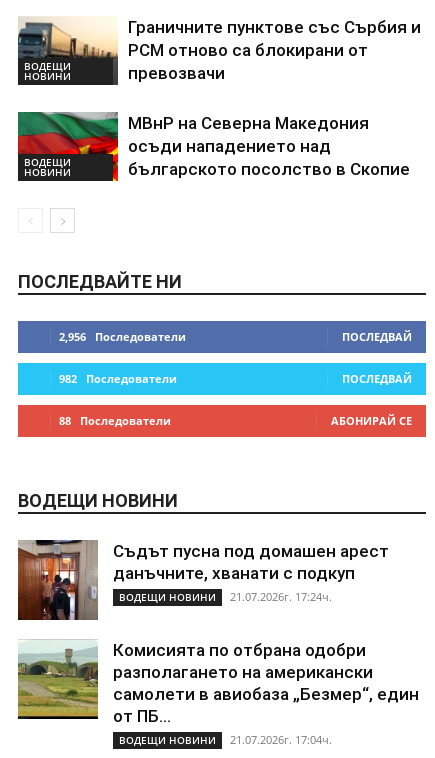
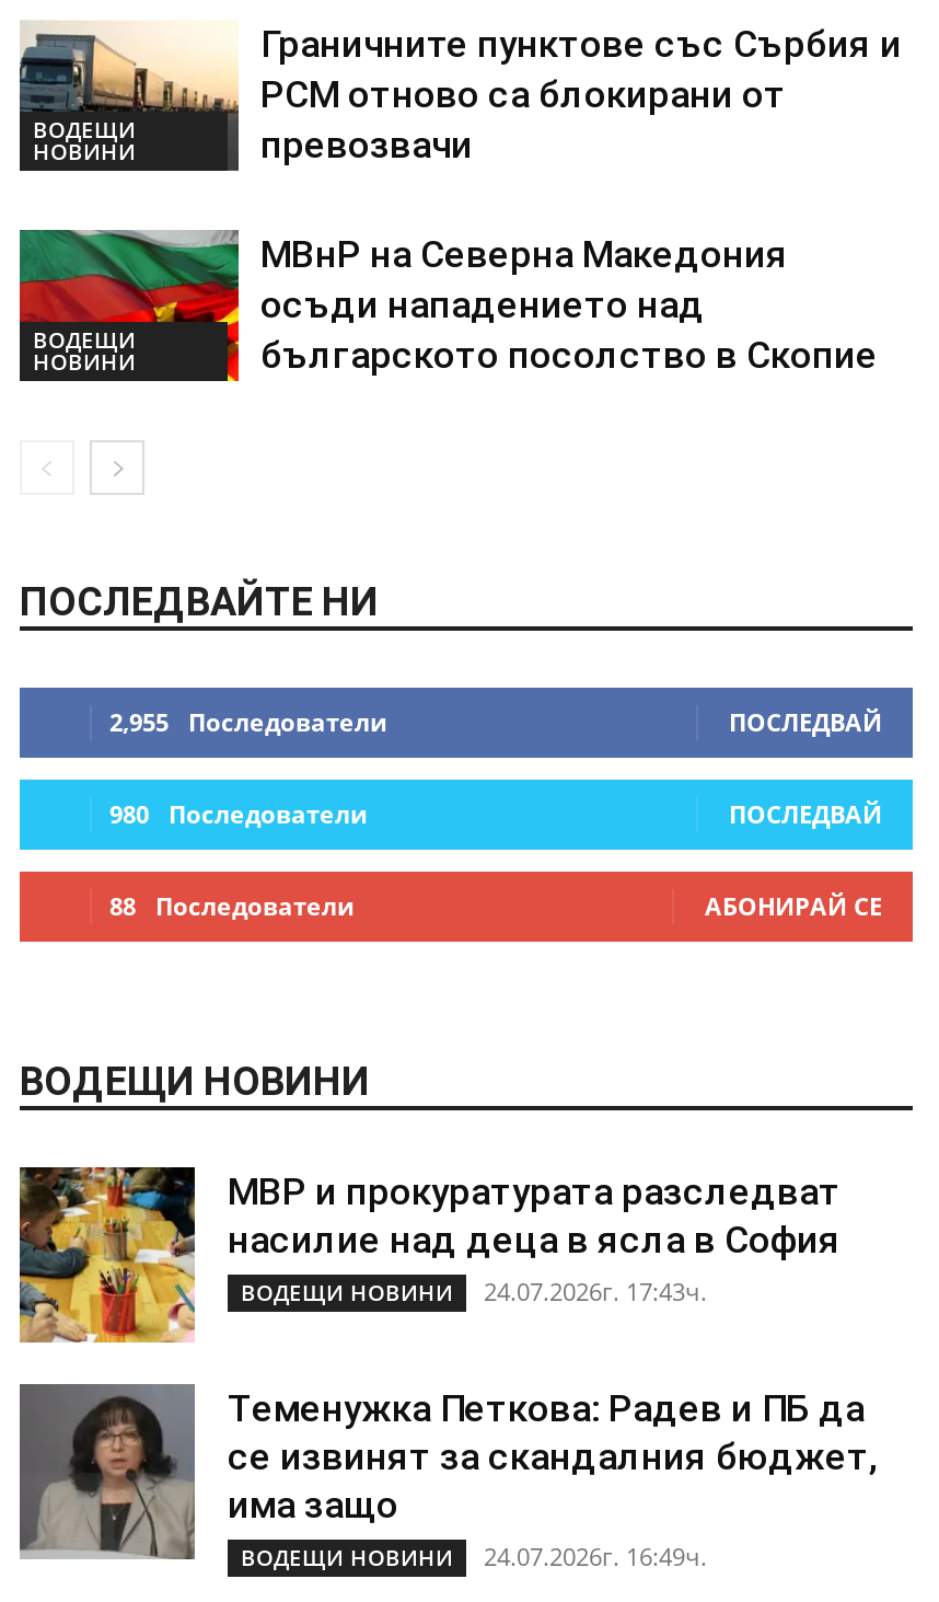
- 2,956 Последователи
+ 2,955 Последователи

- 982 Последователи
+ 980 Последователи

- [image]
- Съдът пусна под домашен арест
- данъчните, хванати с подкуп
+ [image]
+ МВР и прокуратурата разследват
+ насилие над деца в ясла в София

- ВОДЕЩИ НОВИНИ 21.07.2026г. 17:24ч.
+ ВОДЕЩИ НОВИНИ 24.07.2026г. 17:43ч.

- [image]
- Комисията по отбрана одобри
- разполагането на американски
- самолети в авиобаза „Безмер“, един
- от ПБ...
+ [image]
+ Теменужка Петкова: Радев и ПБ да
+ се извинят за скандалния бюджет,
+ има защо

- ВОДЕЩИ НОВИНИ 21.07.2026г. 17:04ч.
+ ВОДЕЩИ НОВИНИ 24.07.2026г. 16:49ч.
